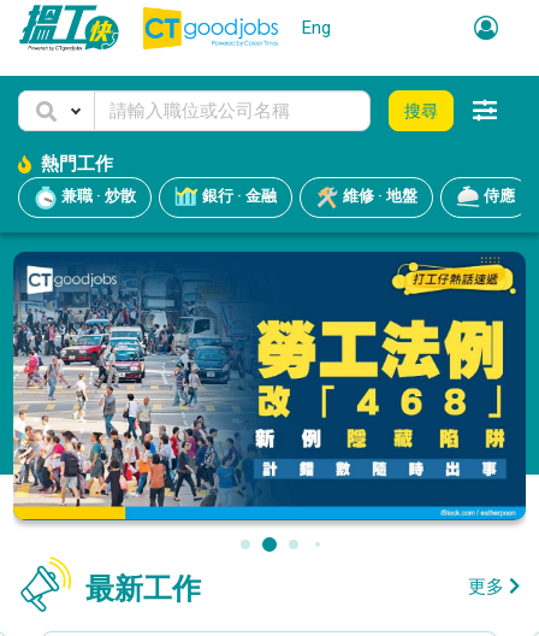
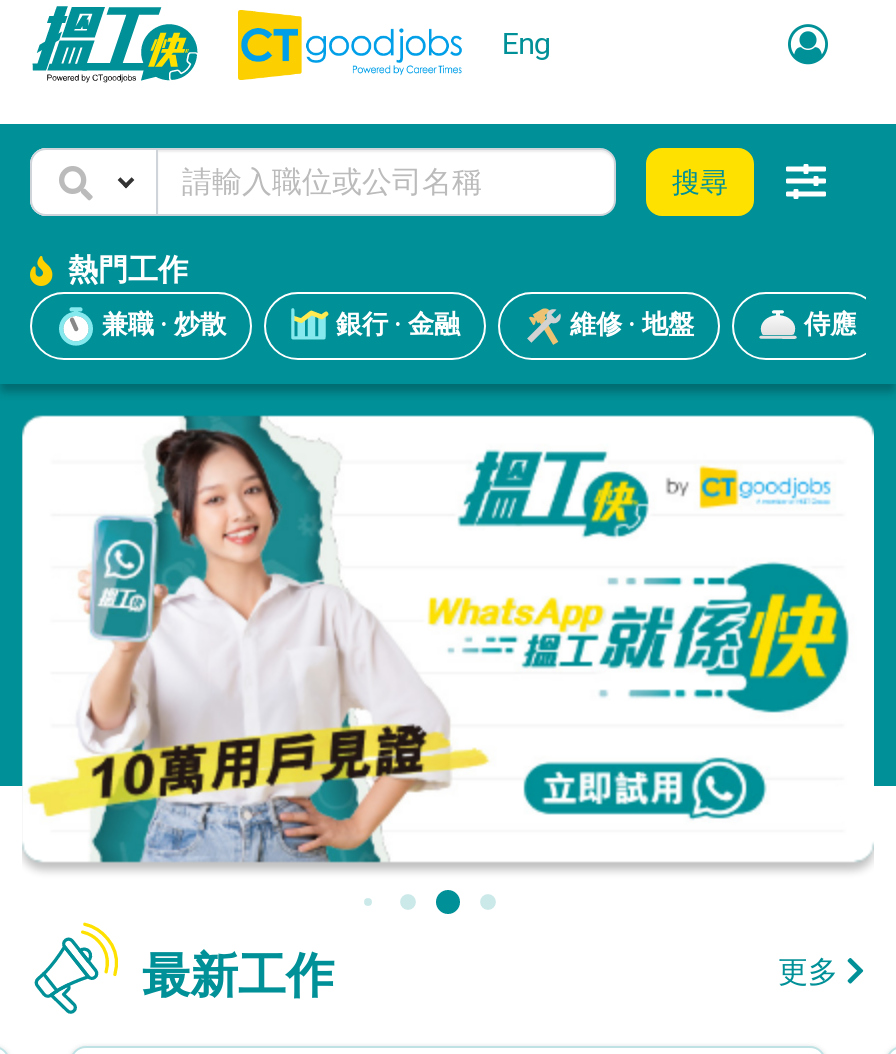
- [image]
+ [image]
